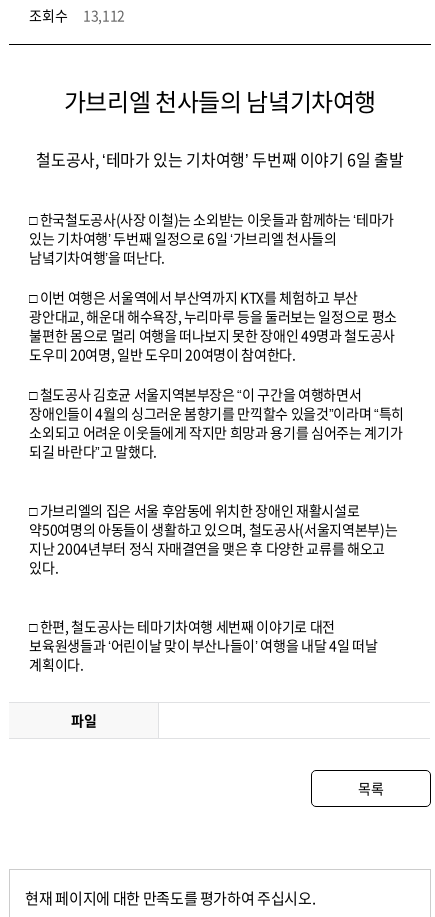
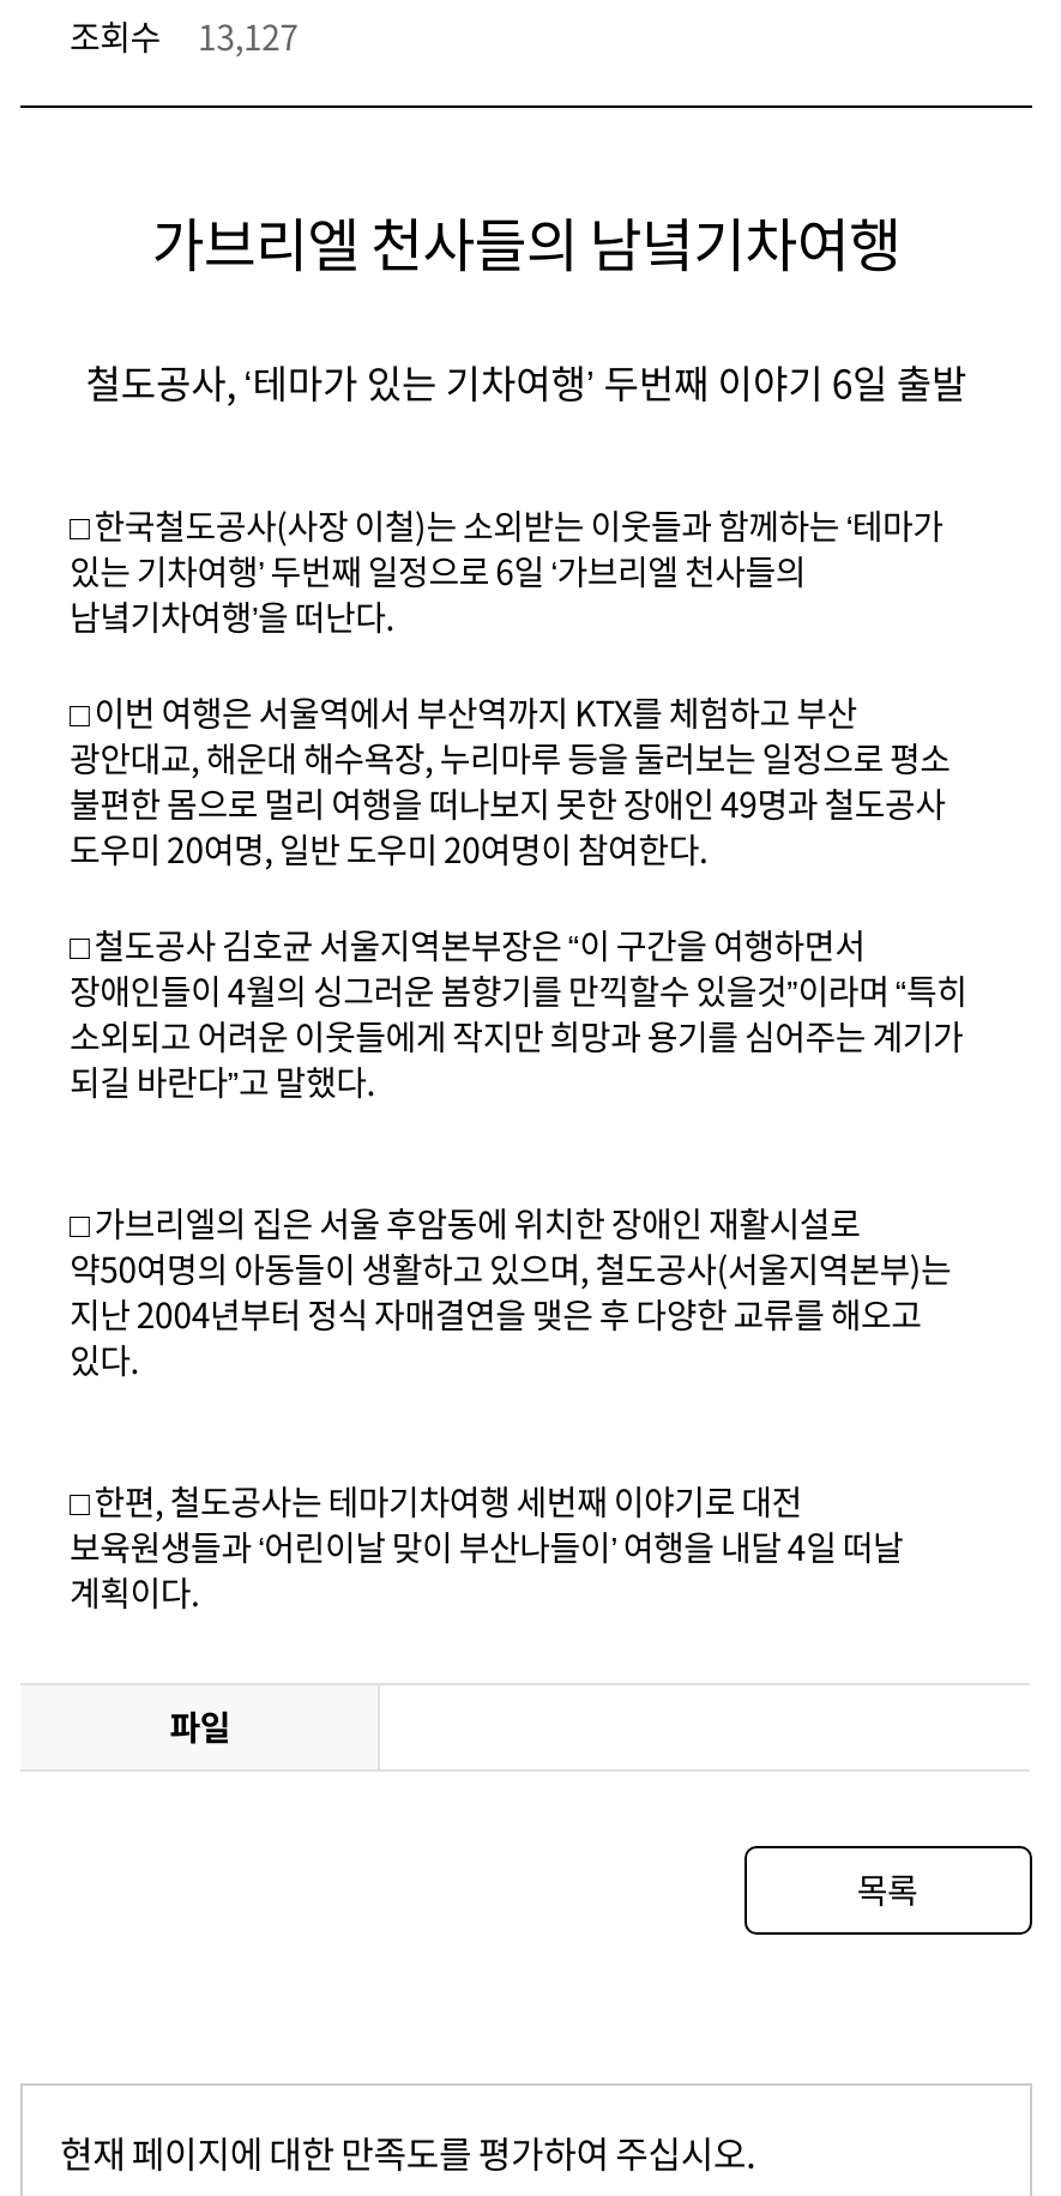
- 조회수 13,112
+ 조회수 13,127
